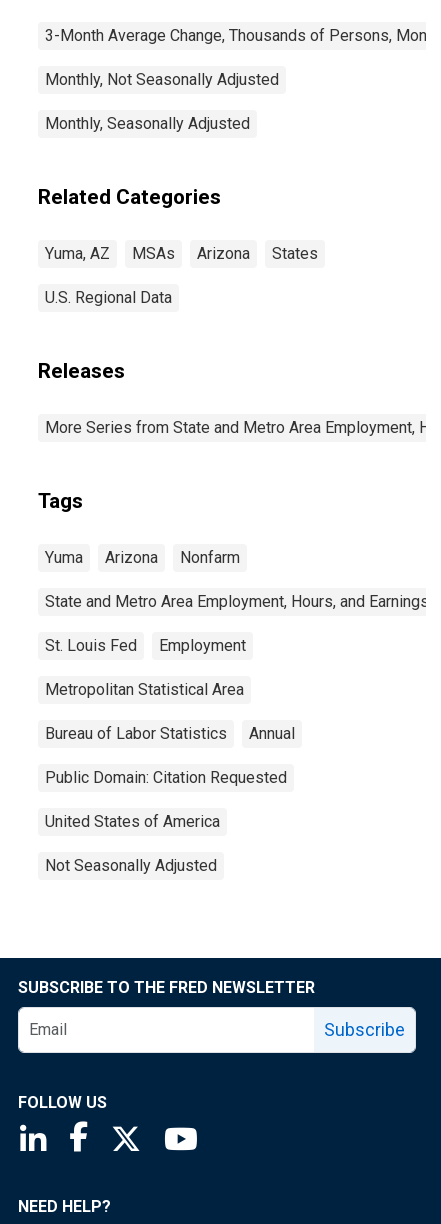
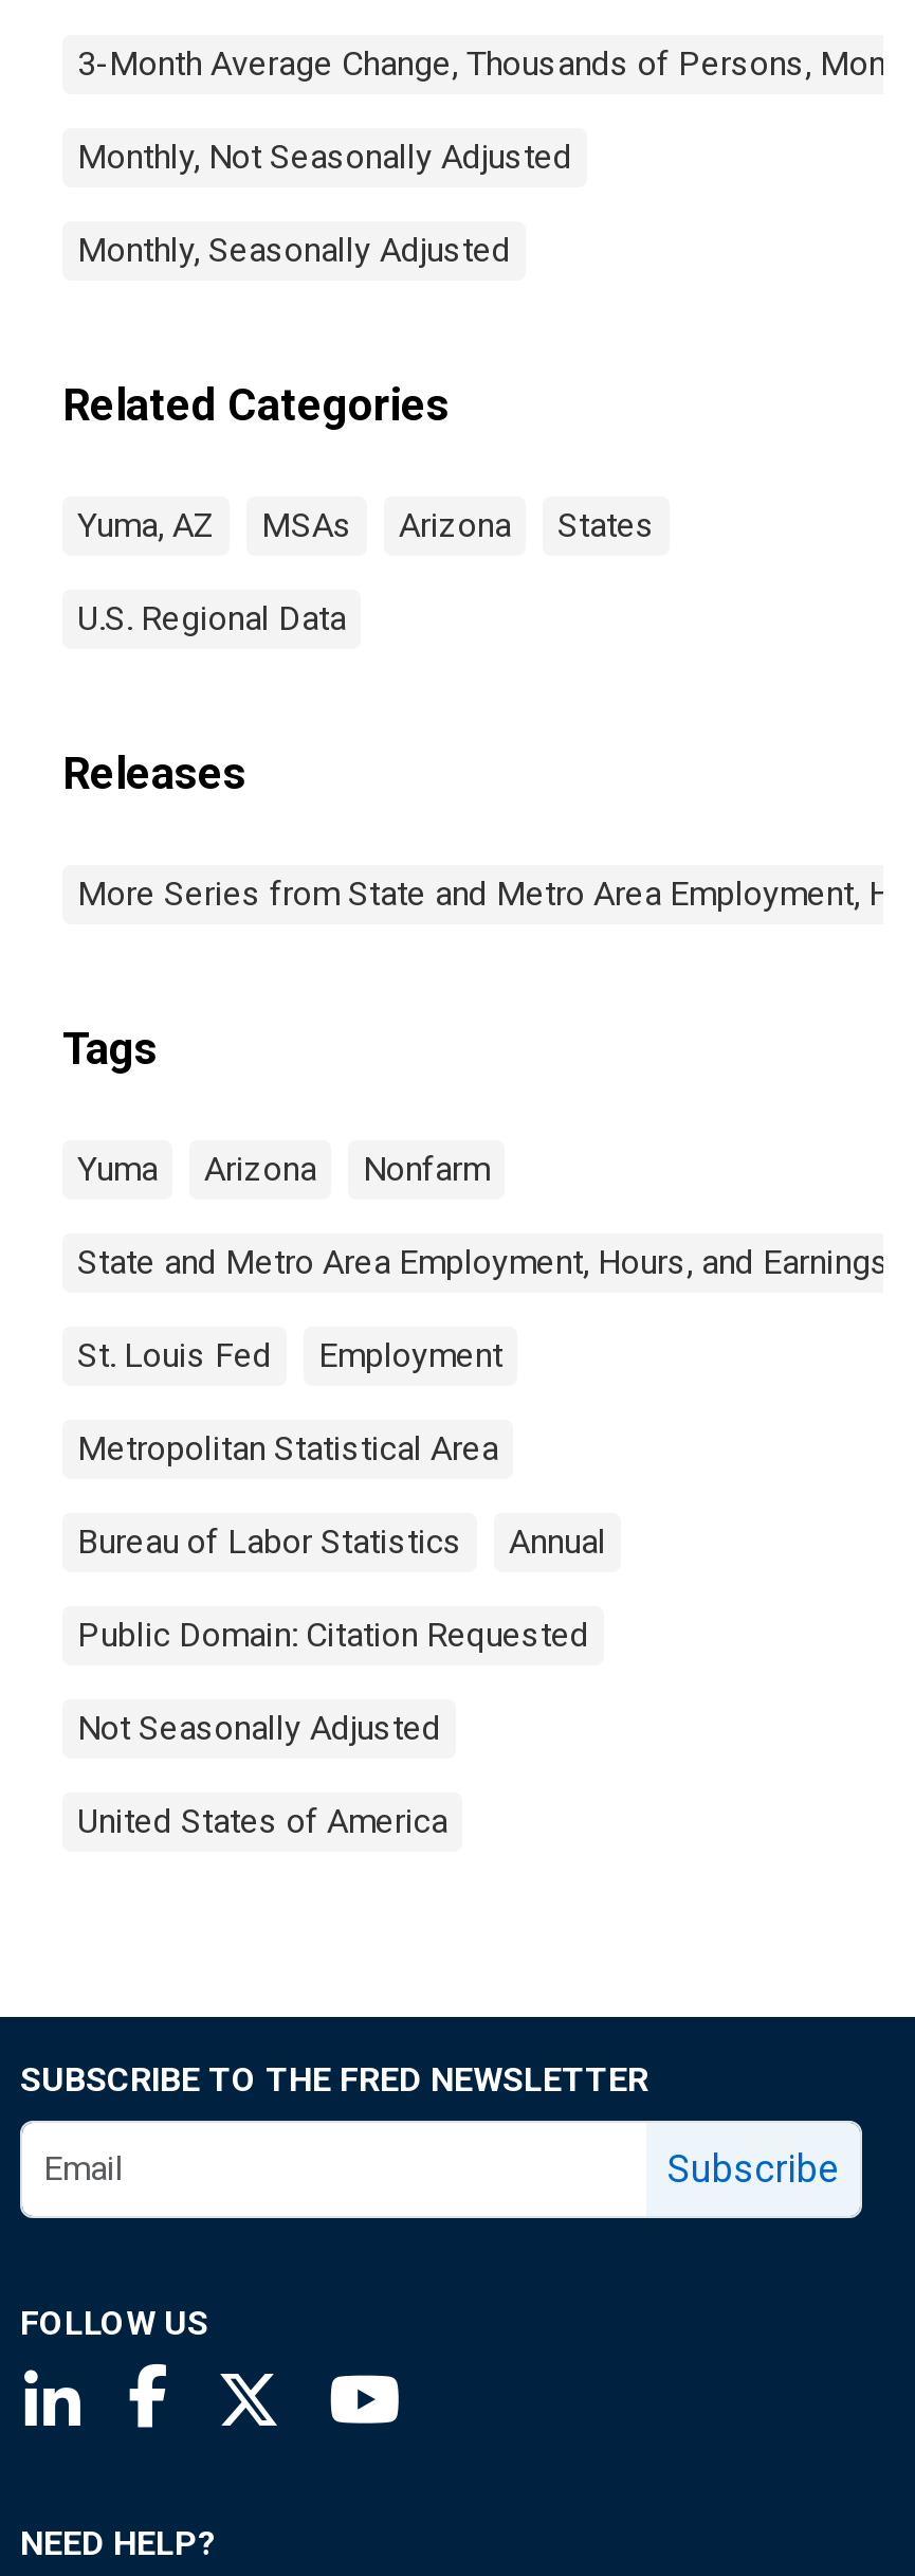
moved down: United States of America

moved up: Not Seasonally Adjusted
